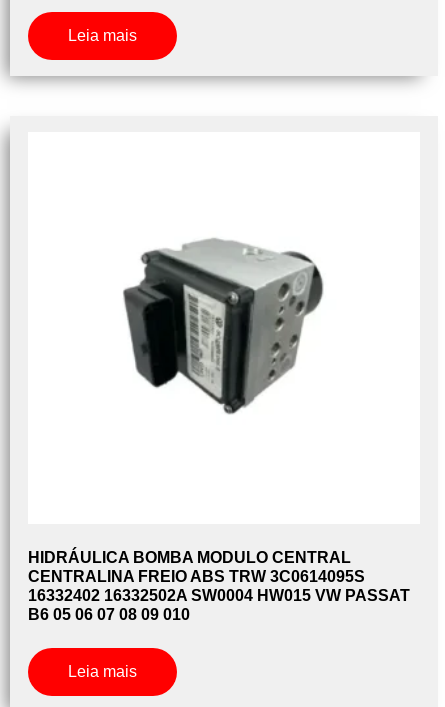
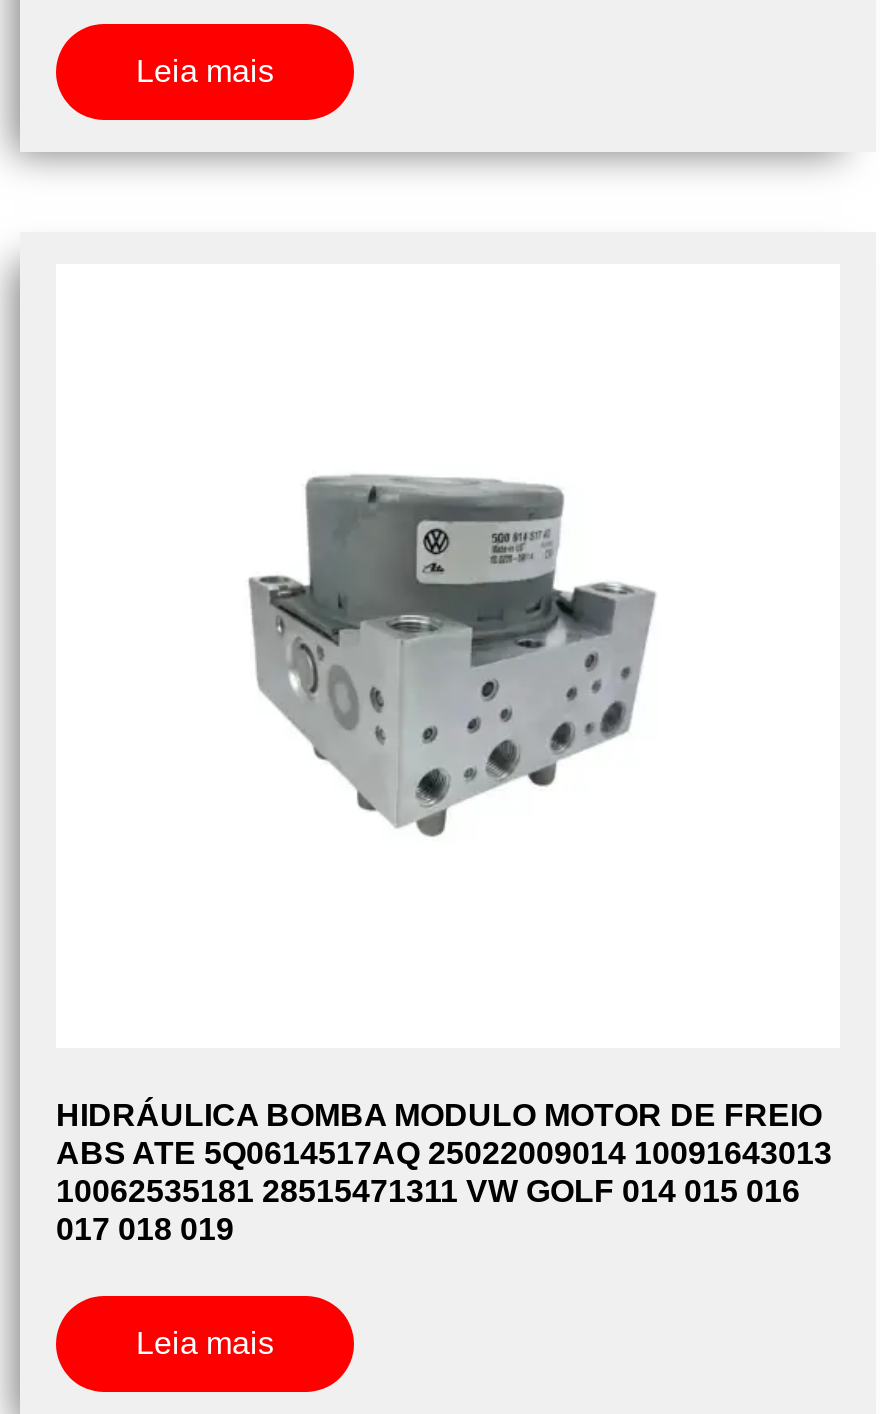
- [image]
+ [image]

- HIDRÁULICA BOMBA MODULO CENTRAL
- CENTRALINA FREIO ABS TRW 3C0614095S
- 16332402 16332502A SW0004 HW015 VW PASSAT
- B6 05 06 07 08 09 010
+ HIDRÁULICA BOMBA MODULO MOTOR DE FREIO
+ ABS ATE 5Q0614517AQ 25022009014 10091643013
+ 10062535181 28515471311 VW GOLF 014 015 016
+ 017 018 019
